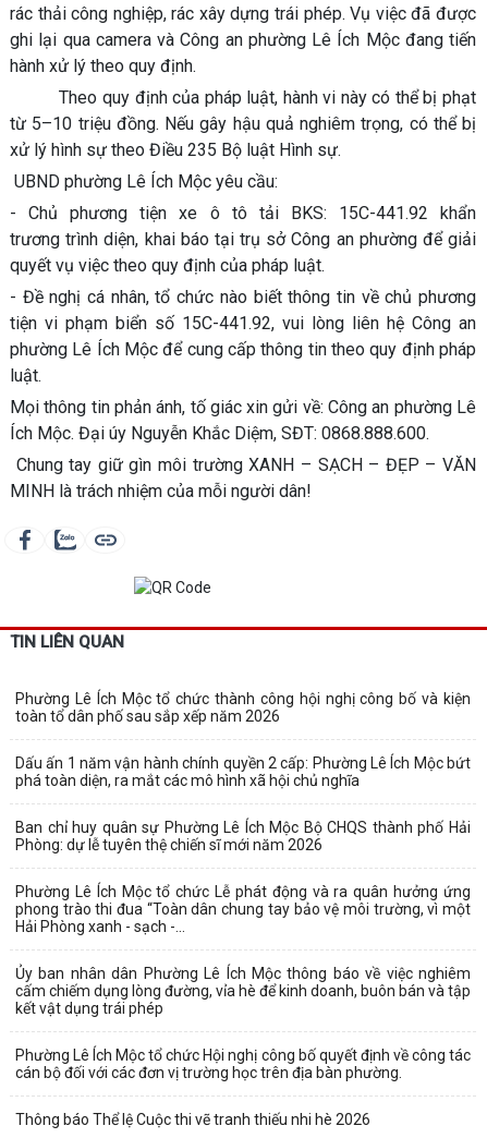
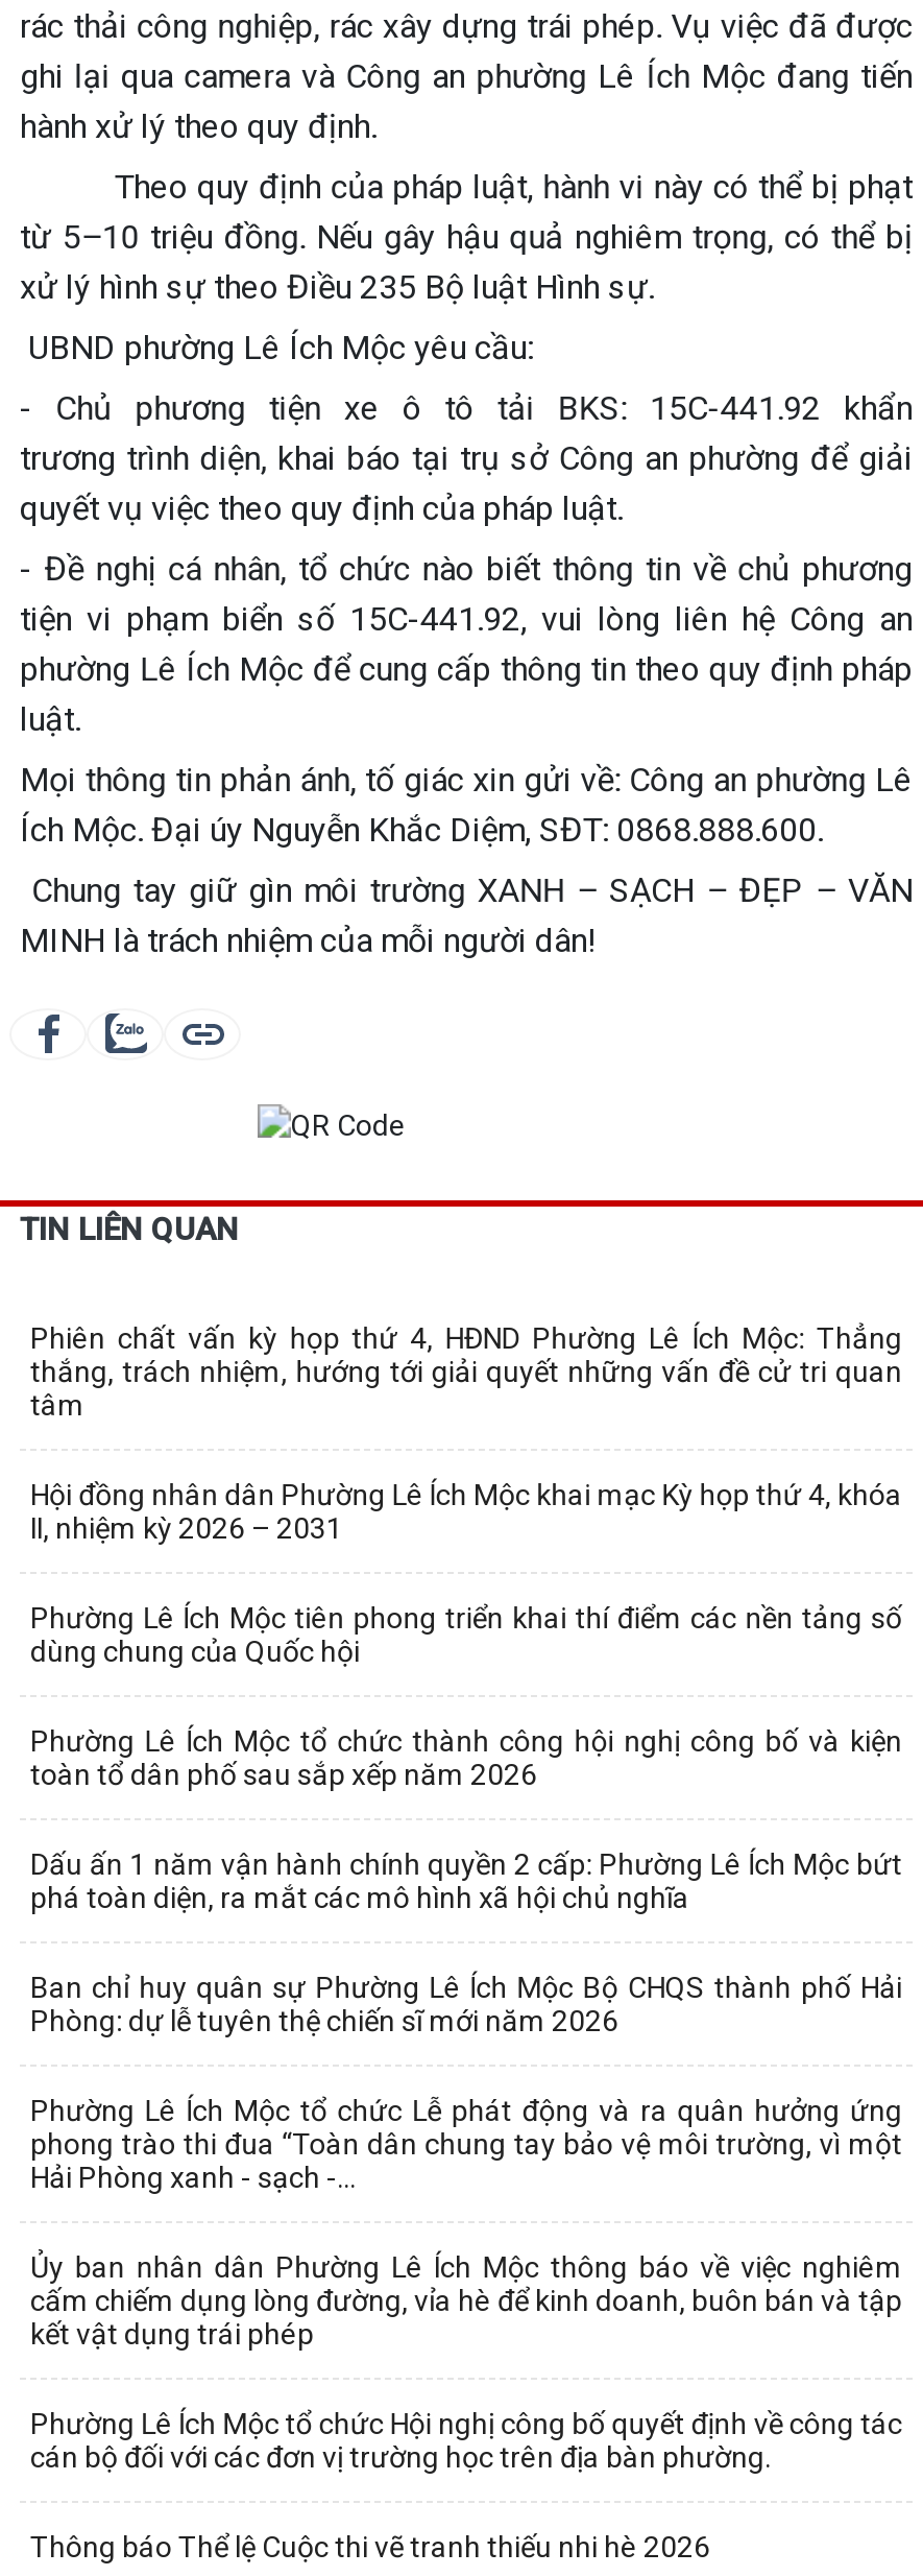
+ Phiên chất vấn kỳ họp thứ 4, HĐND Phường Lê Ích Mộc: Thẳng
+ thắng, trách nhiệm, hướng tới giải quyết những vấn đề cử tri quan
+ tâm
+ Hội đồng nhân dân Phường Lê Ích Mộc khai mạc Kỳ họp thứ 4, khóa
+ II, nhiệm kỳ 2026 – 2031
+ Phường Lê Ích Mộc tiên phong triển khai thí điểm các nền tảng số
+ dùng chung của Quốc hội
